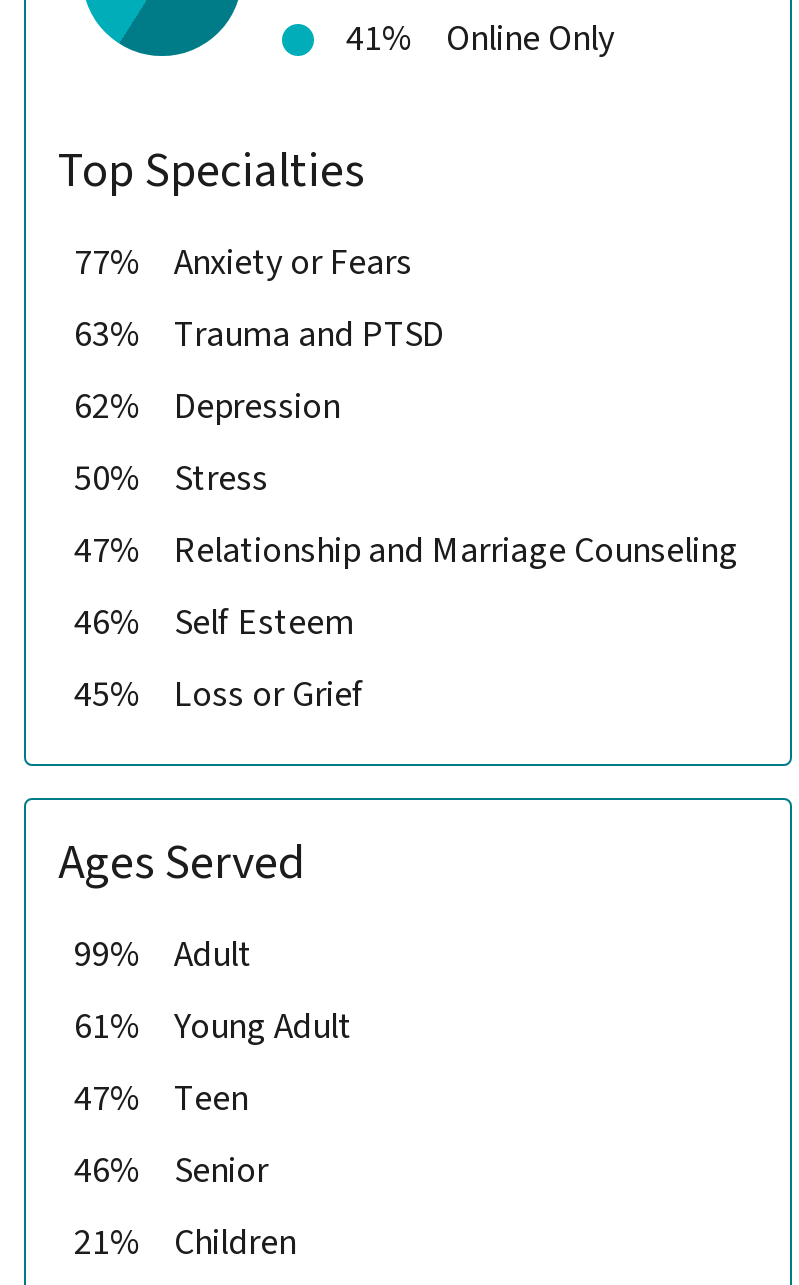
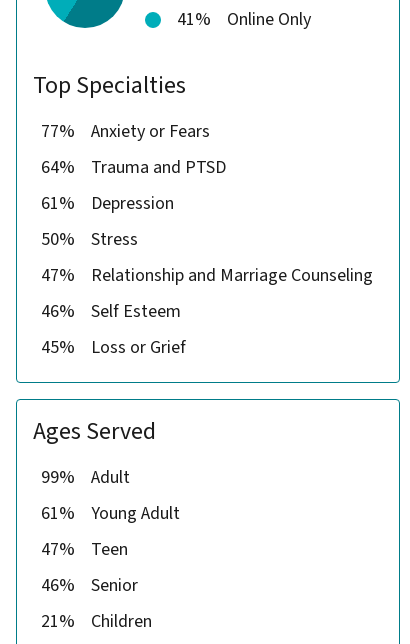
- 63% Trauma and PTSD
+ 64% Trauma and PTSD

- 62% Depression
+ 61% Depression
